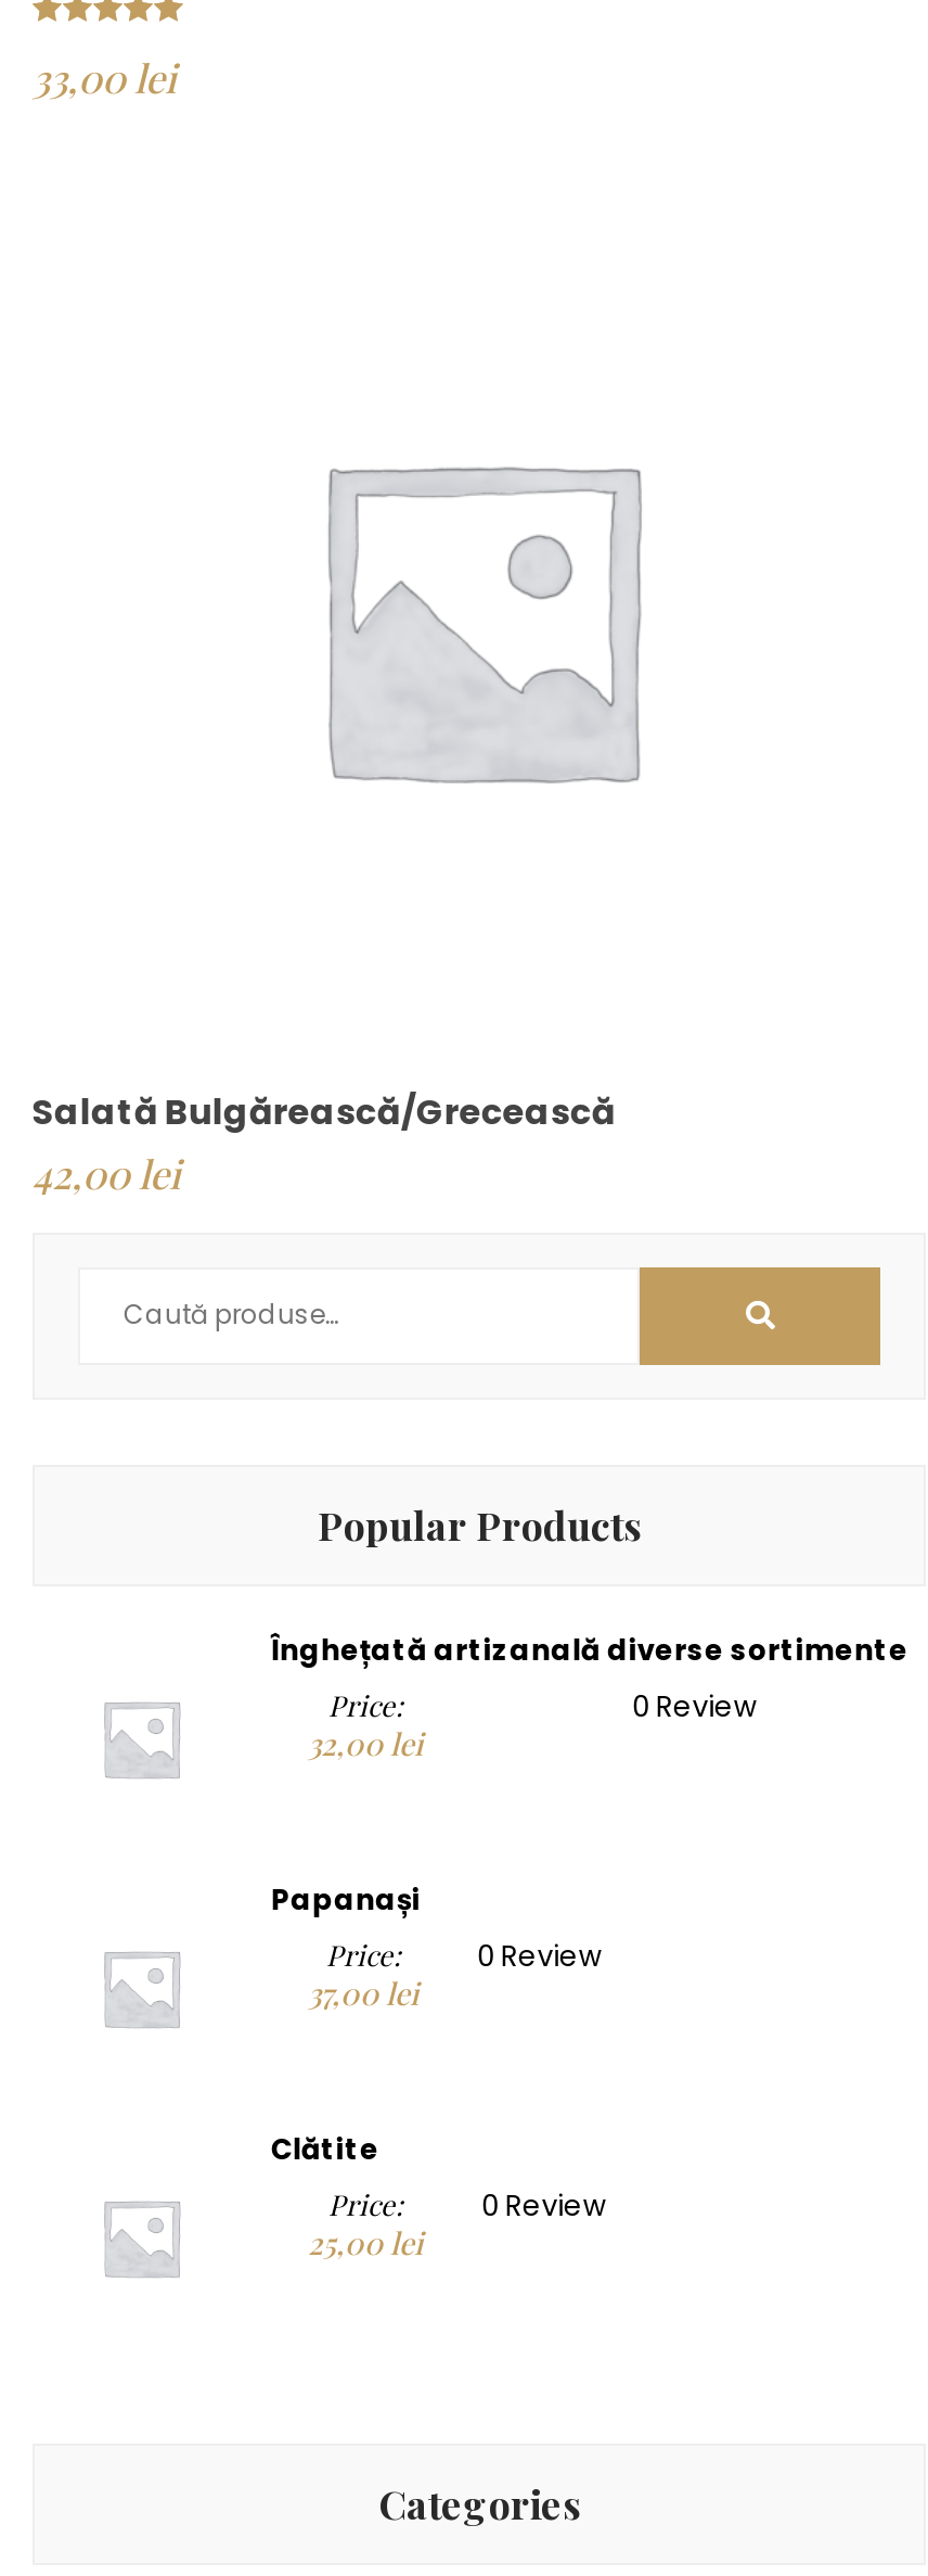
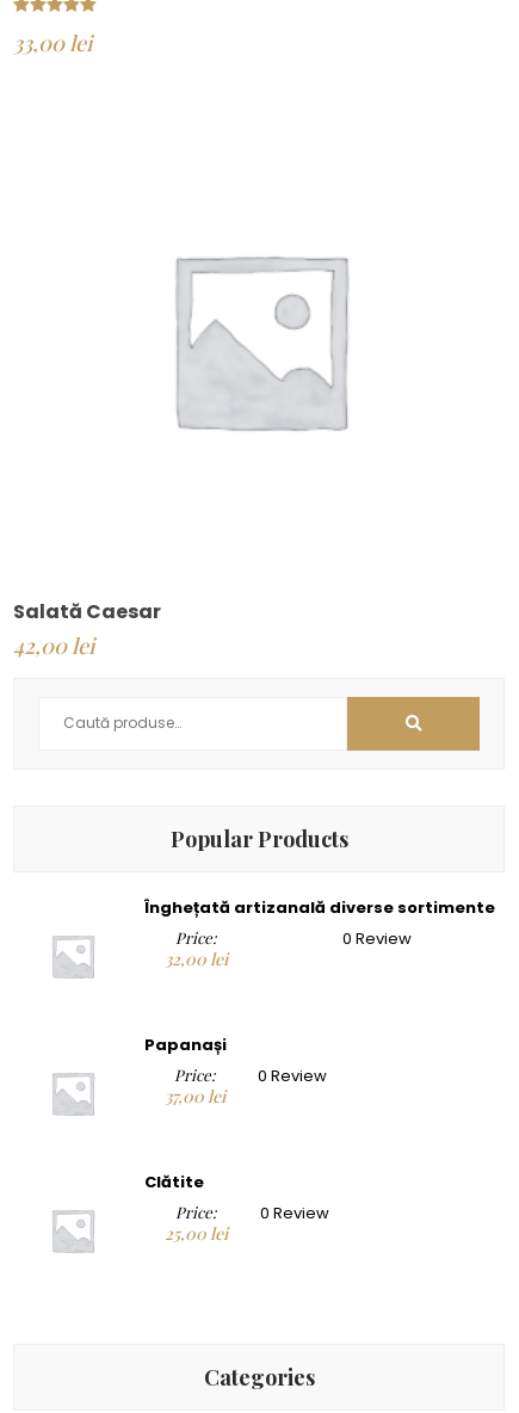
- Salată Bulgărească/Grecească
+ Salată Caesar
